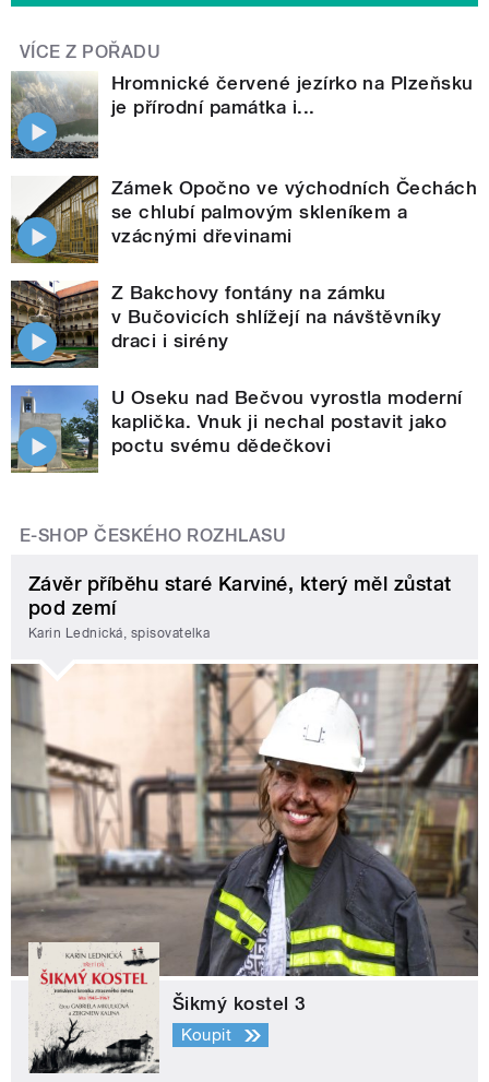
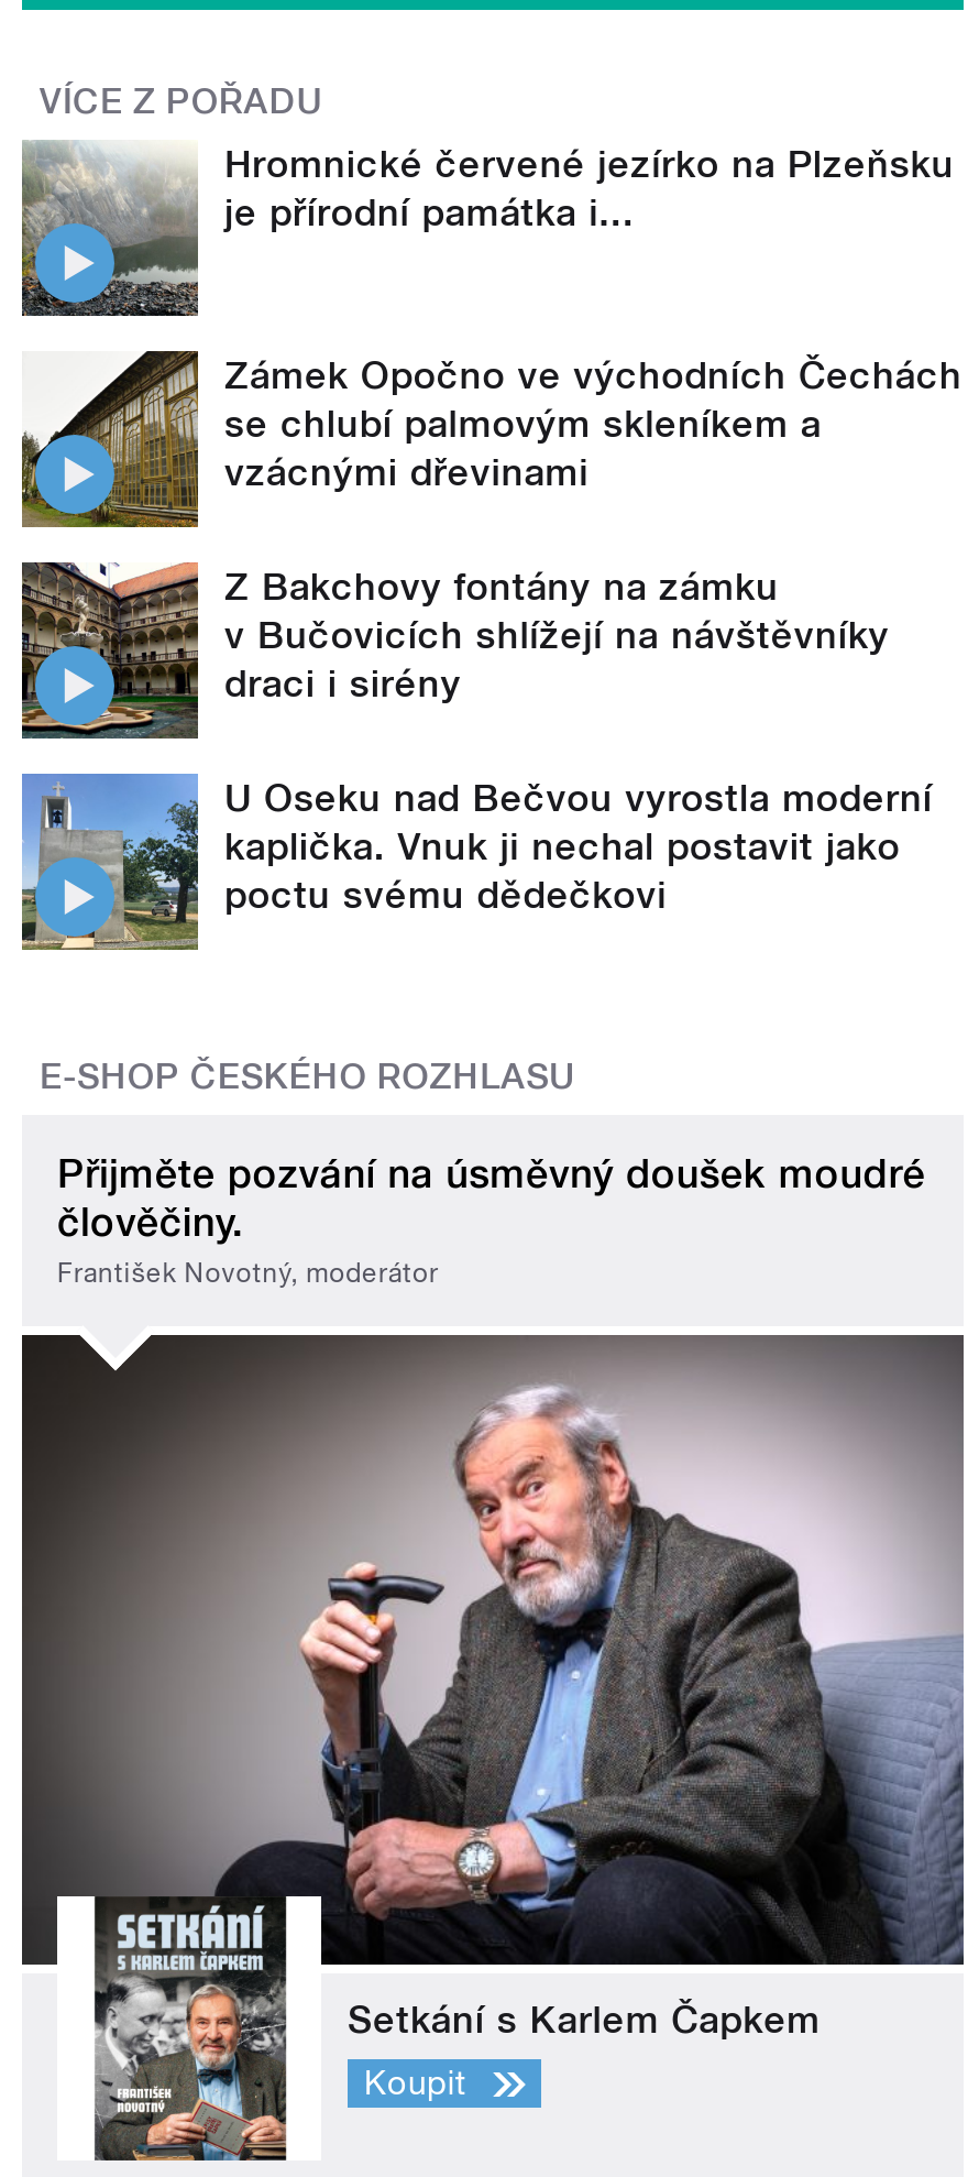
- Závěr příběhu staré Karviné, který měl zůstat
- pod zemí
- Karin Lednická, spisovatelka
+ Přijměte pozvání na úsměvný doušek moudré
+ člověčiny.
+ František Novotný, moderátor

- [image]
- Šikmý kostel 3
+ [image]
+ Setkání s Karlem Čapkem
